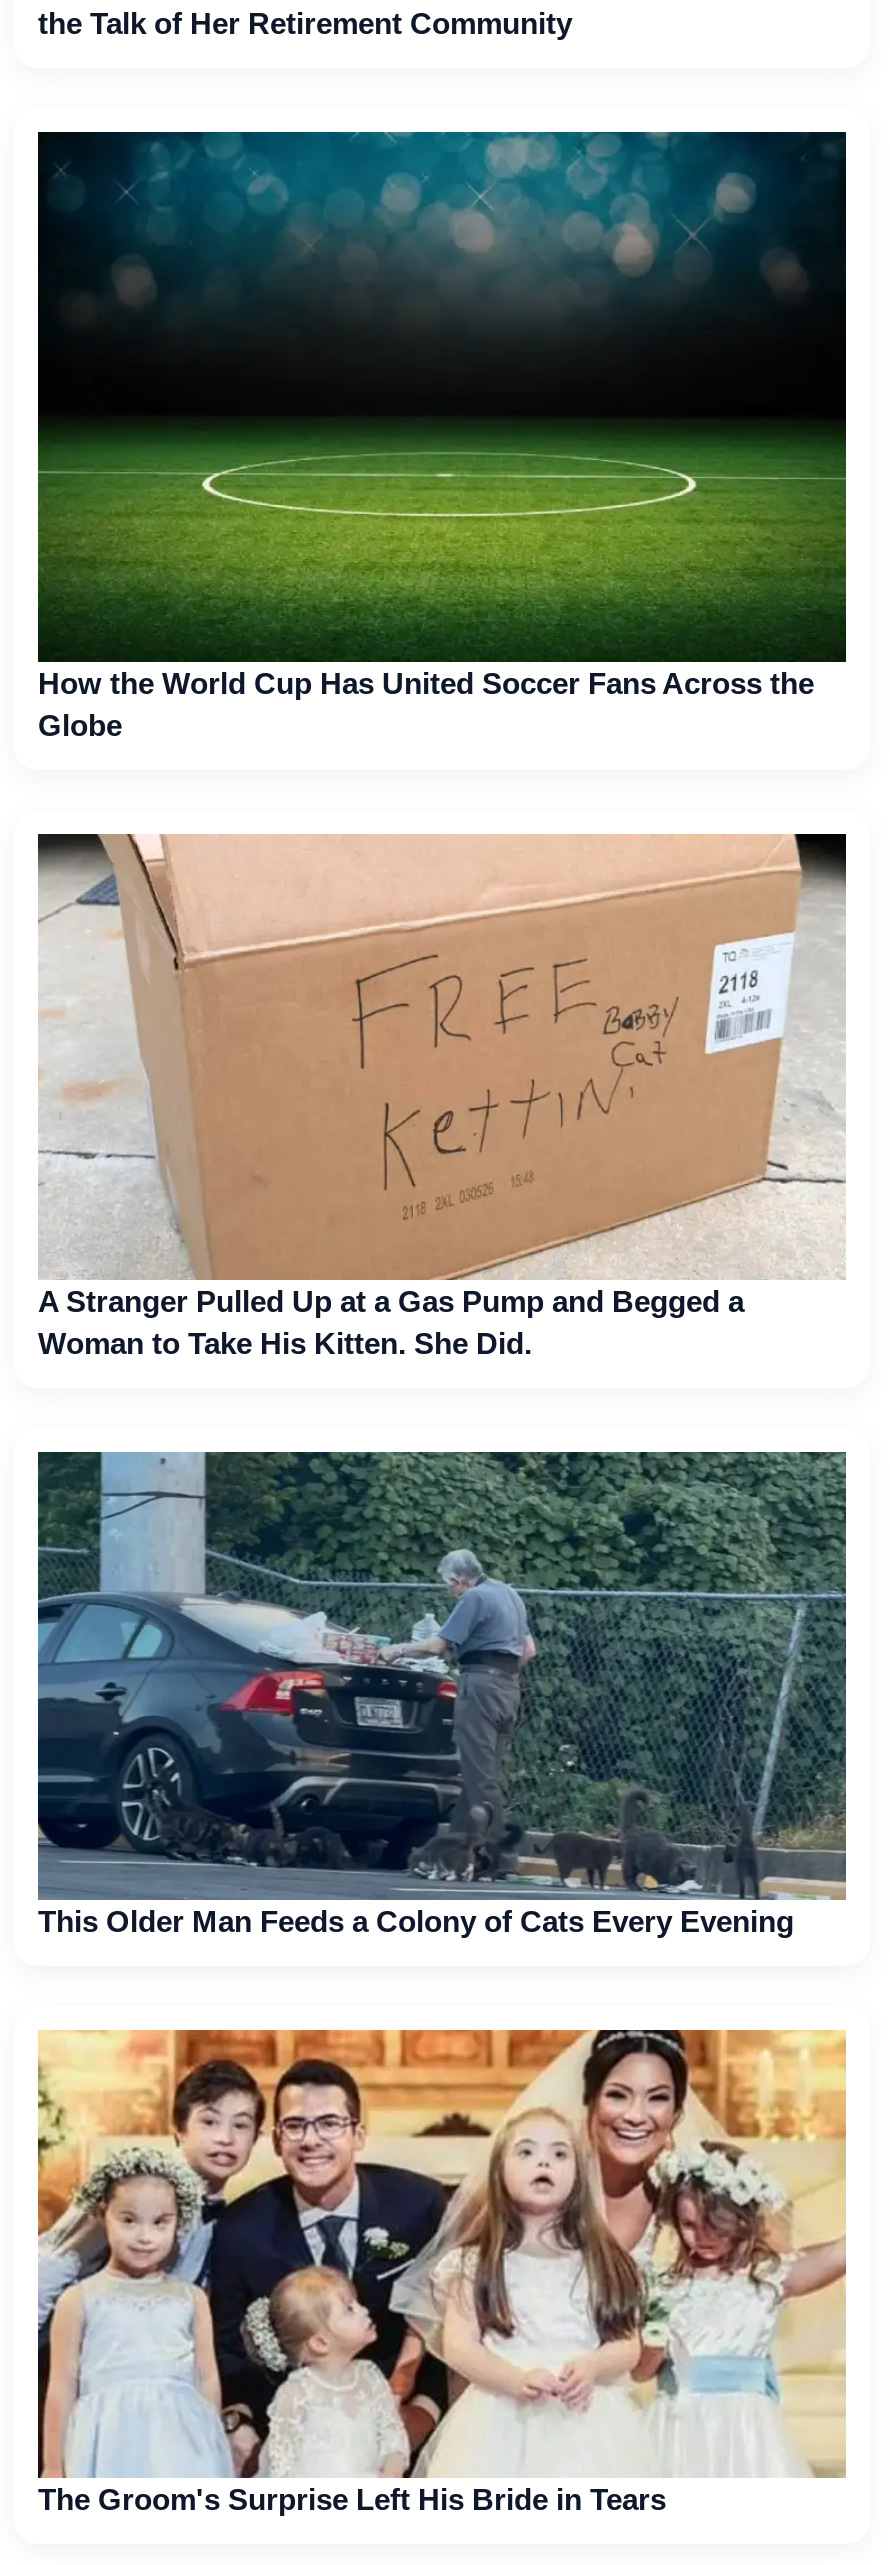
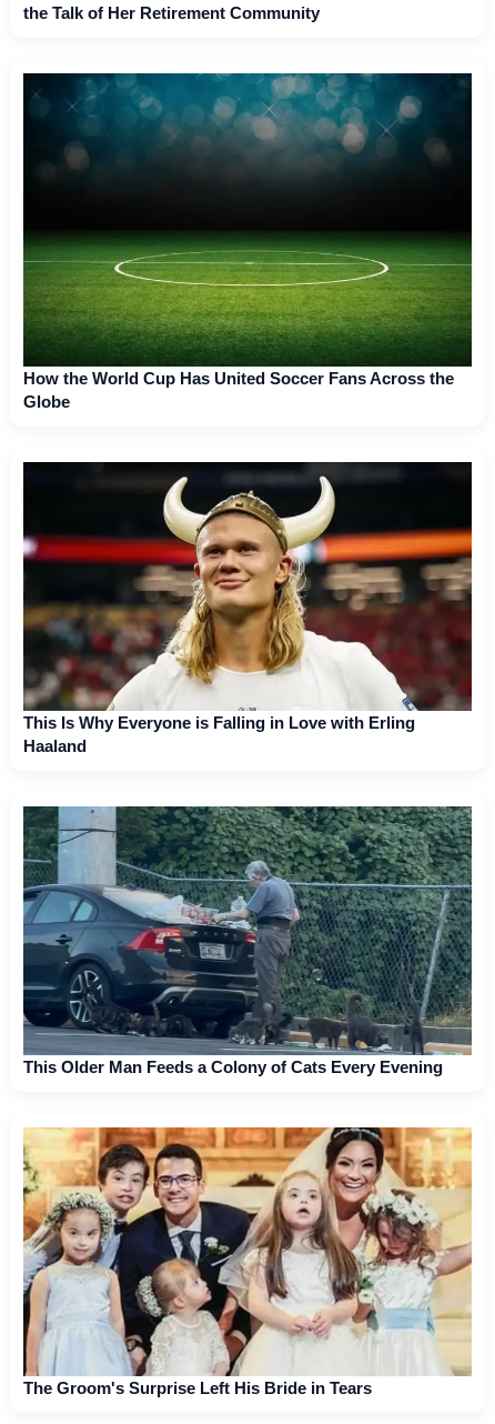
- [image]
- A Stranger Pulled Up at a Gas Pump and Begged a
- Woman to Take His Kitten. She Did.
+ [image]
+ This Is Why Everyone is Falling in Love with Erling
+ Haaland
